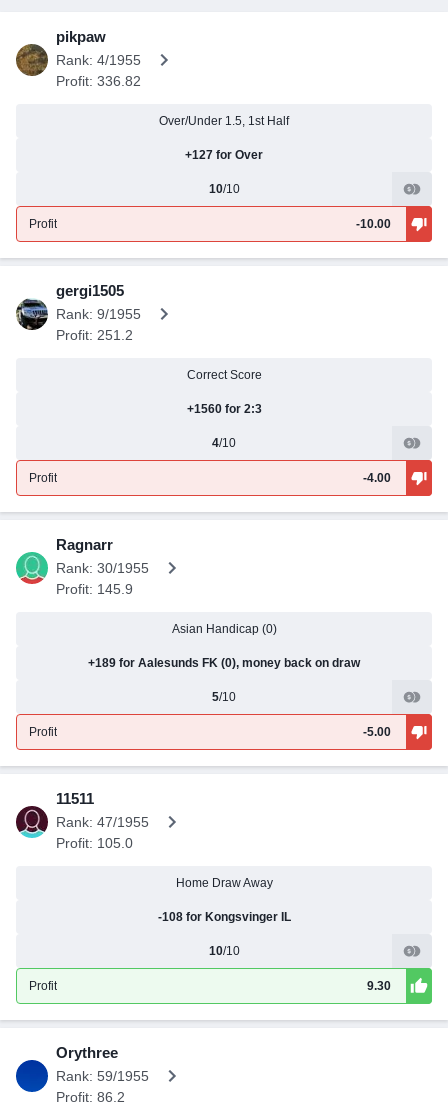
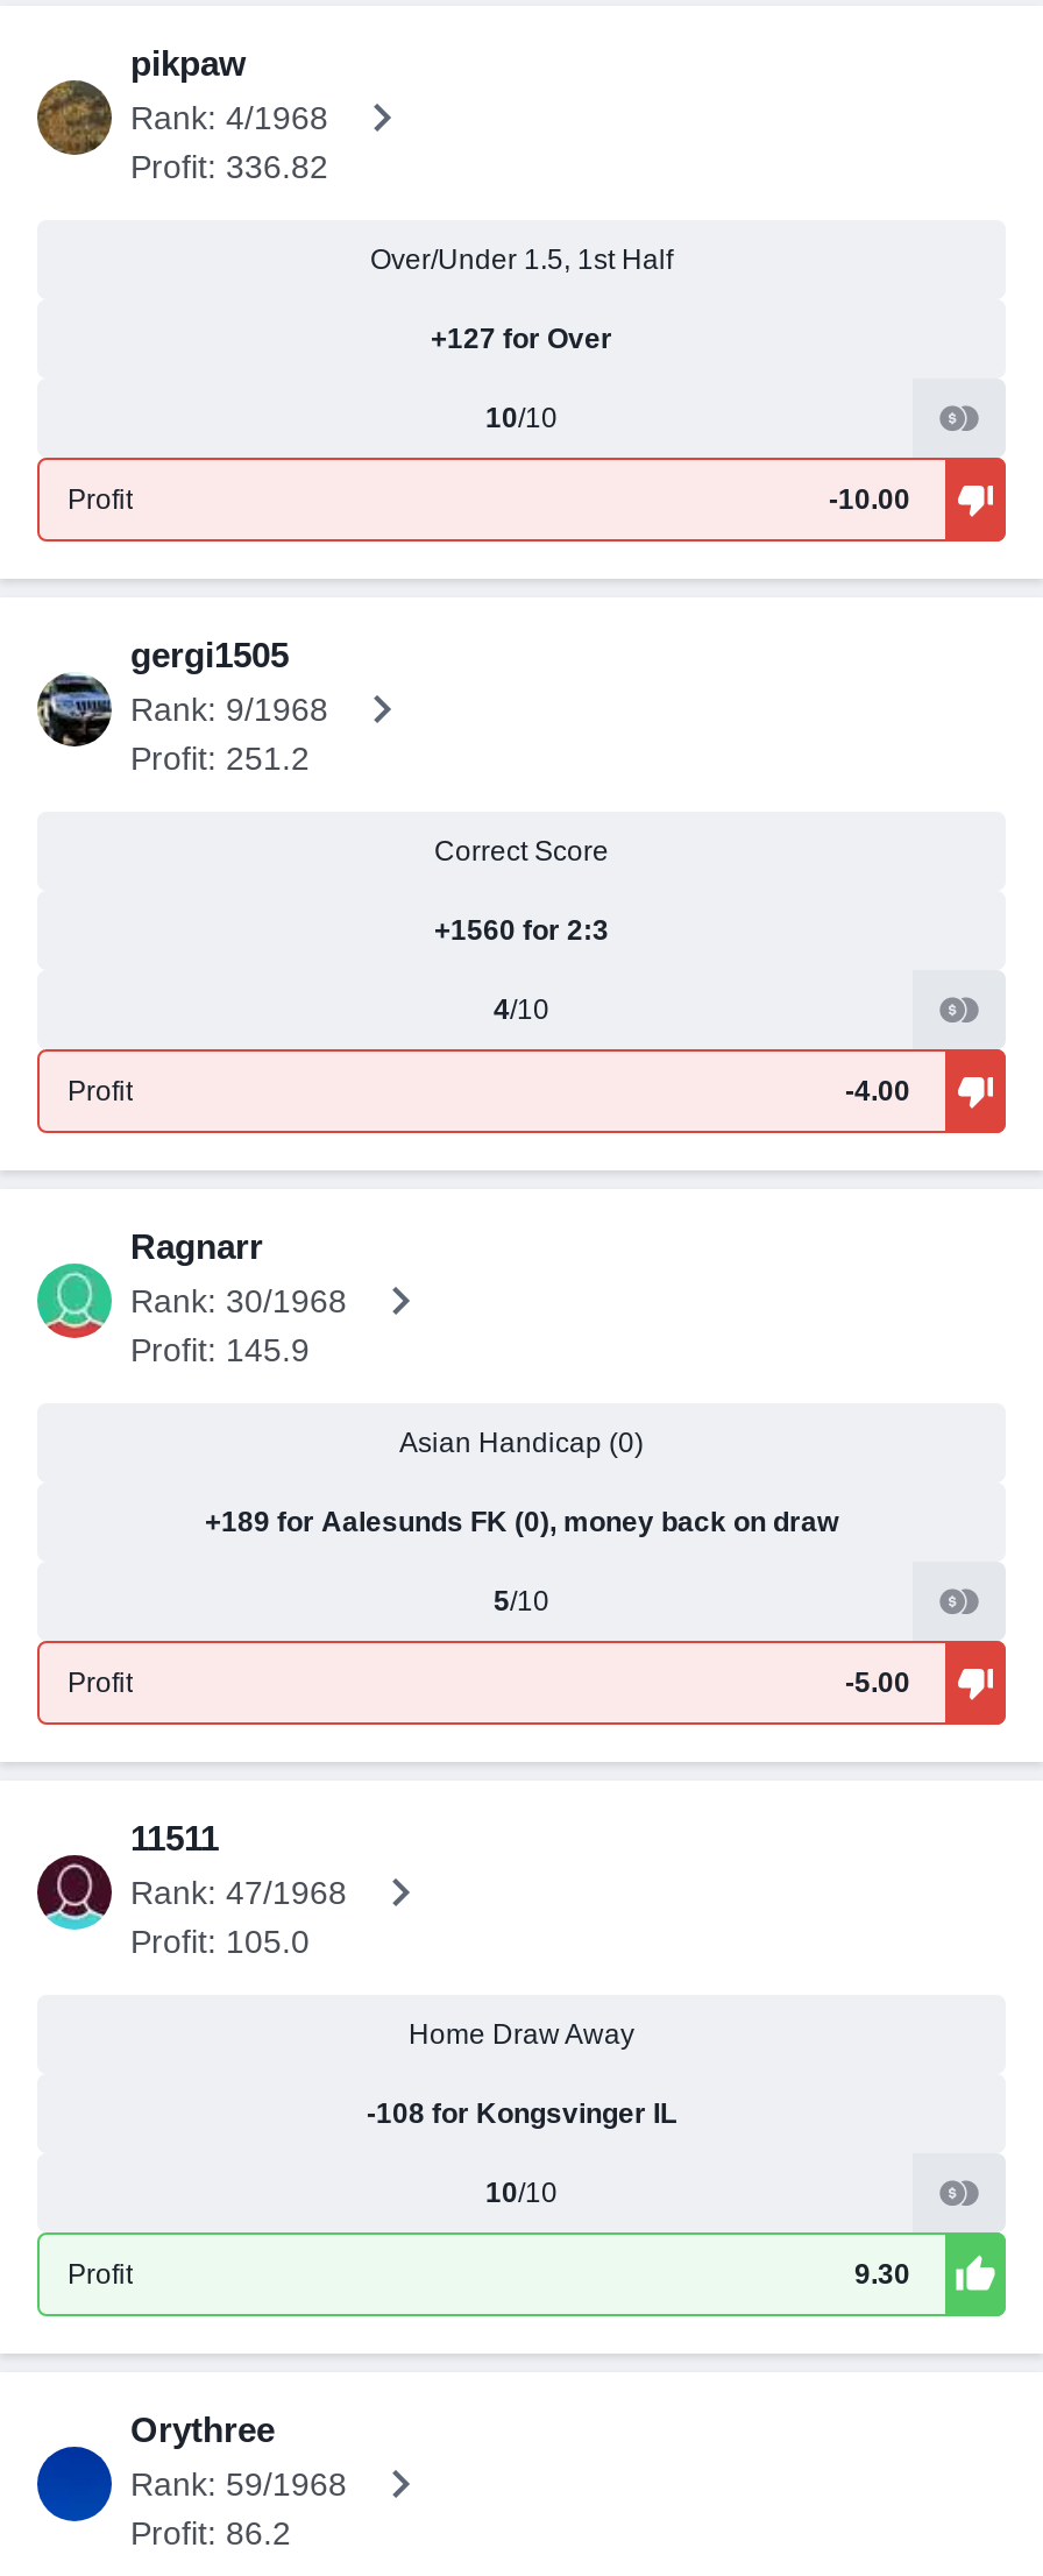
- Rank: 4/1955
+ Rank: 4/1968

- Rank: 9/1955
+ Rank: 9/1968

- Rank: 30/1955
+ Rank: 30/1968

- Rank: 47/1955
+ Rank: 47/1968

- Rank: 59/1955
+ Rank: 59/1968
